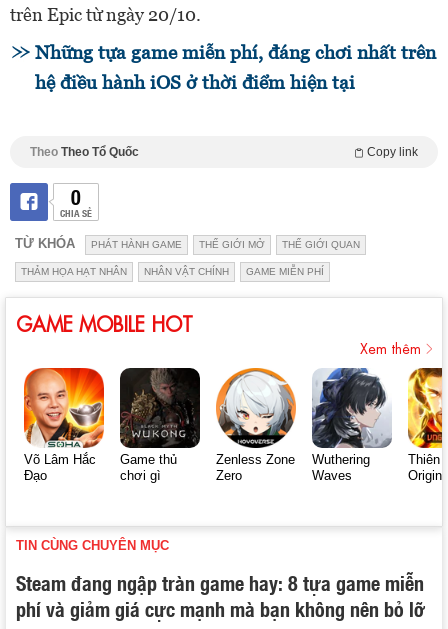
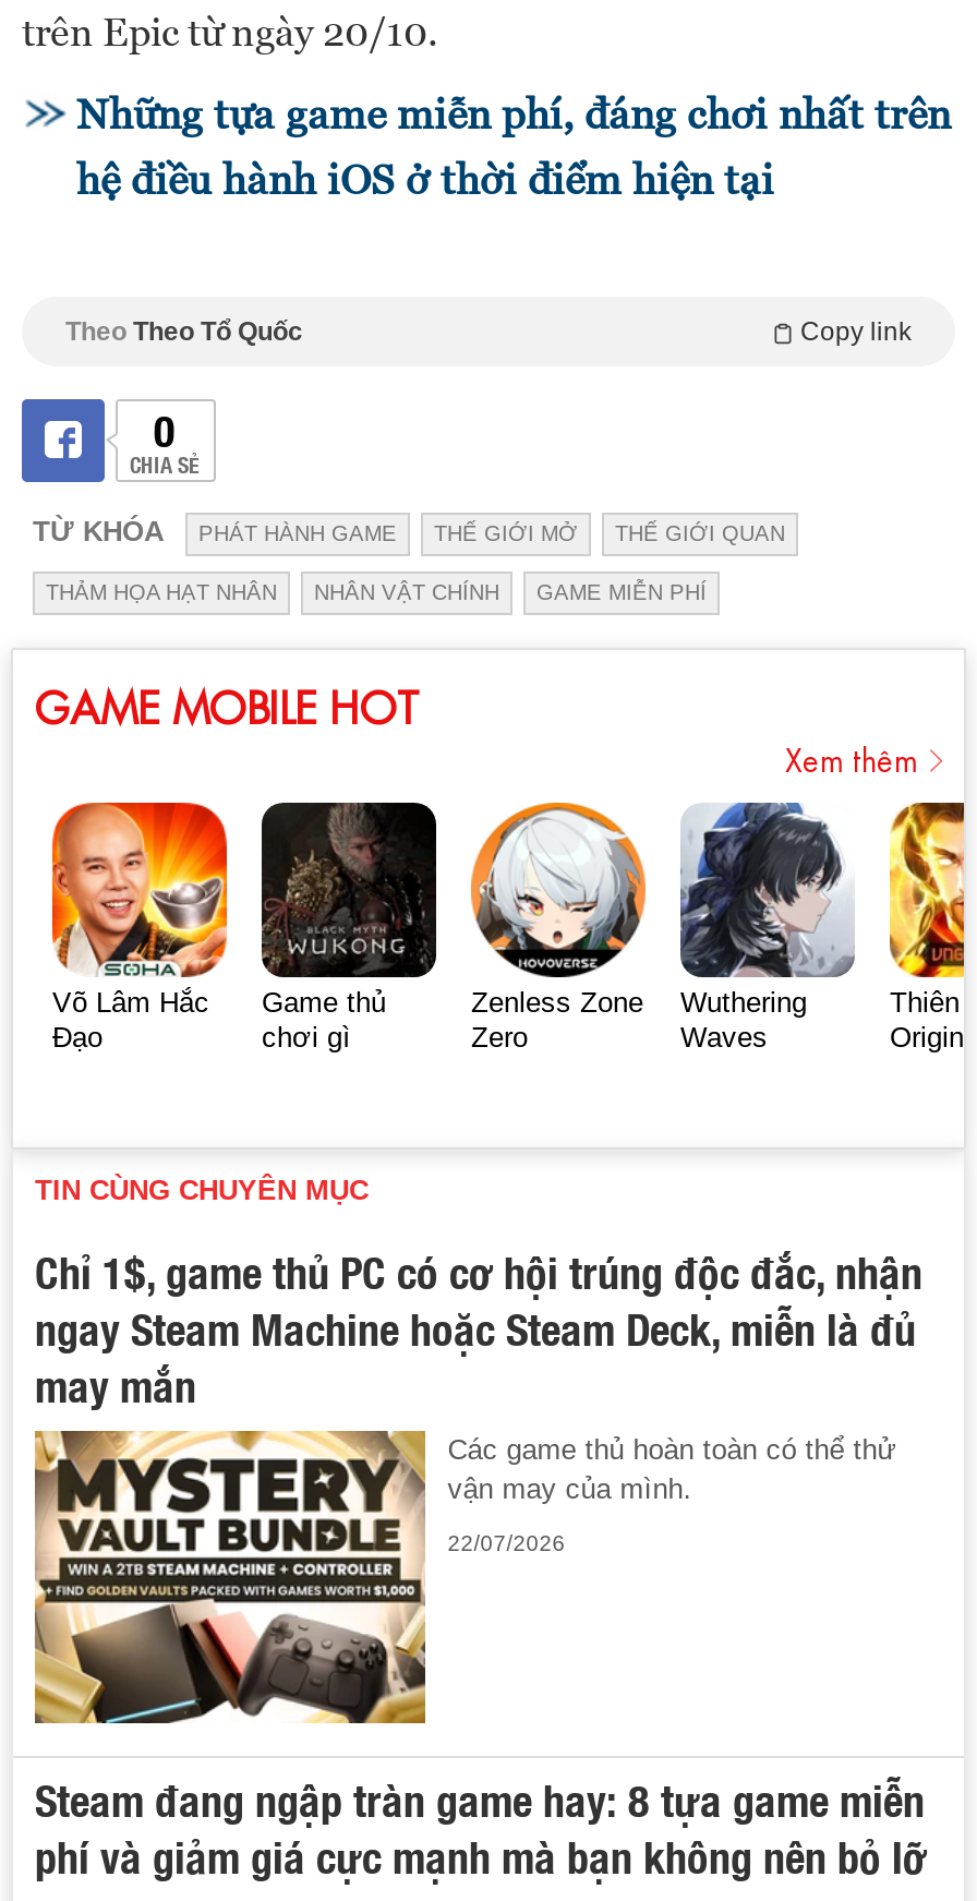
+ [image]
+ Chỉ 1$, game thủ PC có cơ hội trúng độc đắc, nhận
+ ngay Steam Machine hoặc Steam Deck, miễn là đủ
+ may mắn
+ Các game thủ hoàn toàn có thể thử
+ vận may của mình.
+ 22/07/2026
